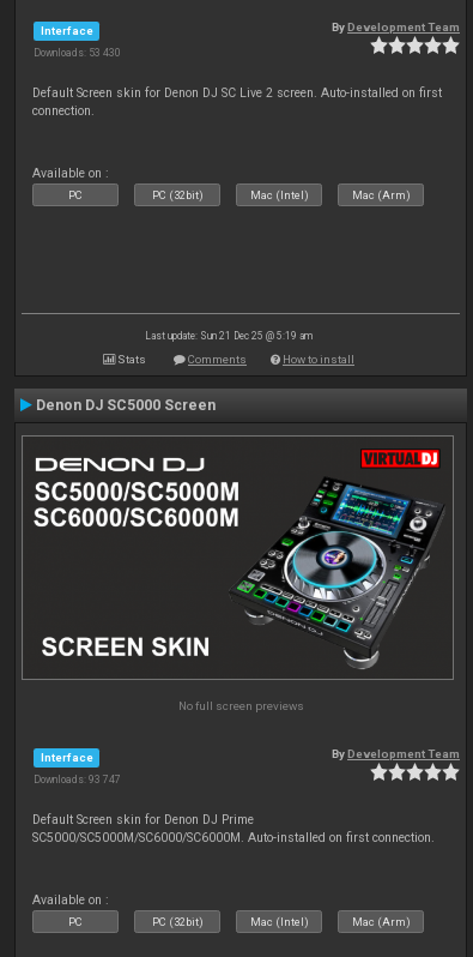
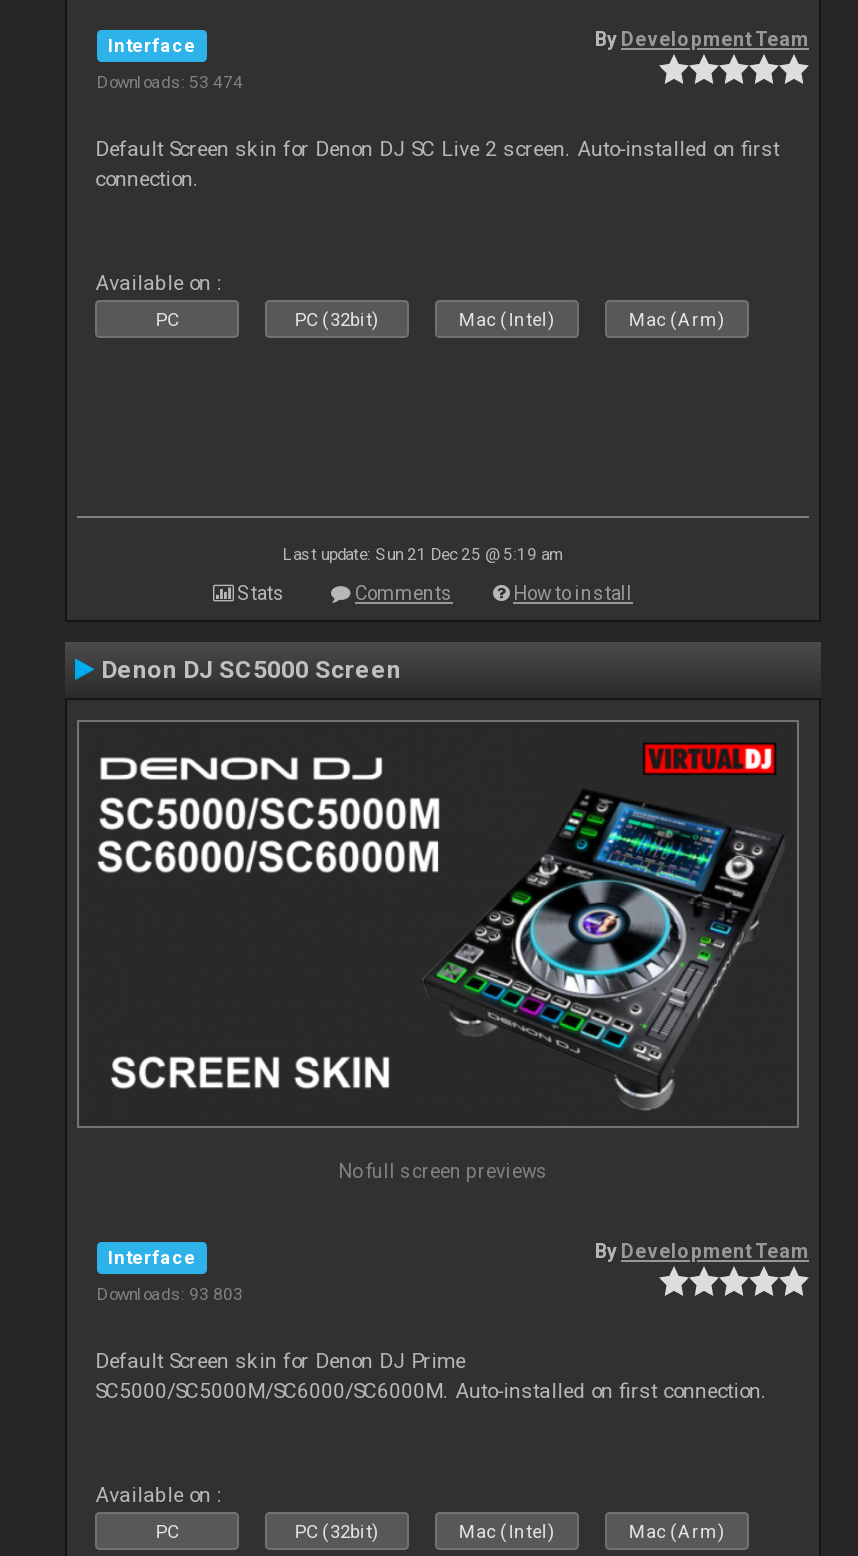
- Downloads: 53 430
+ Downloads: 53 474

- Downloads: 93 747
+ Downloads: 93 803
